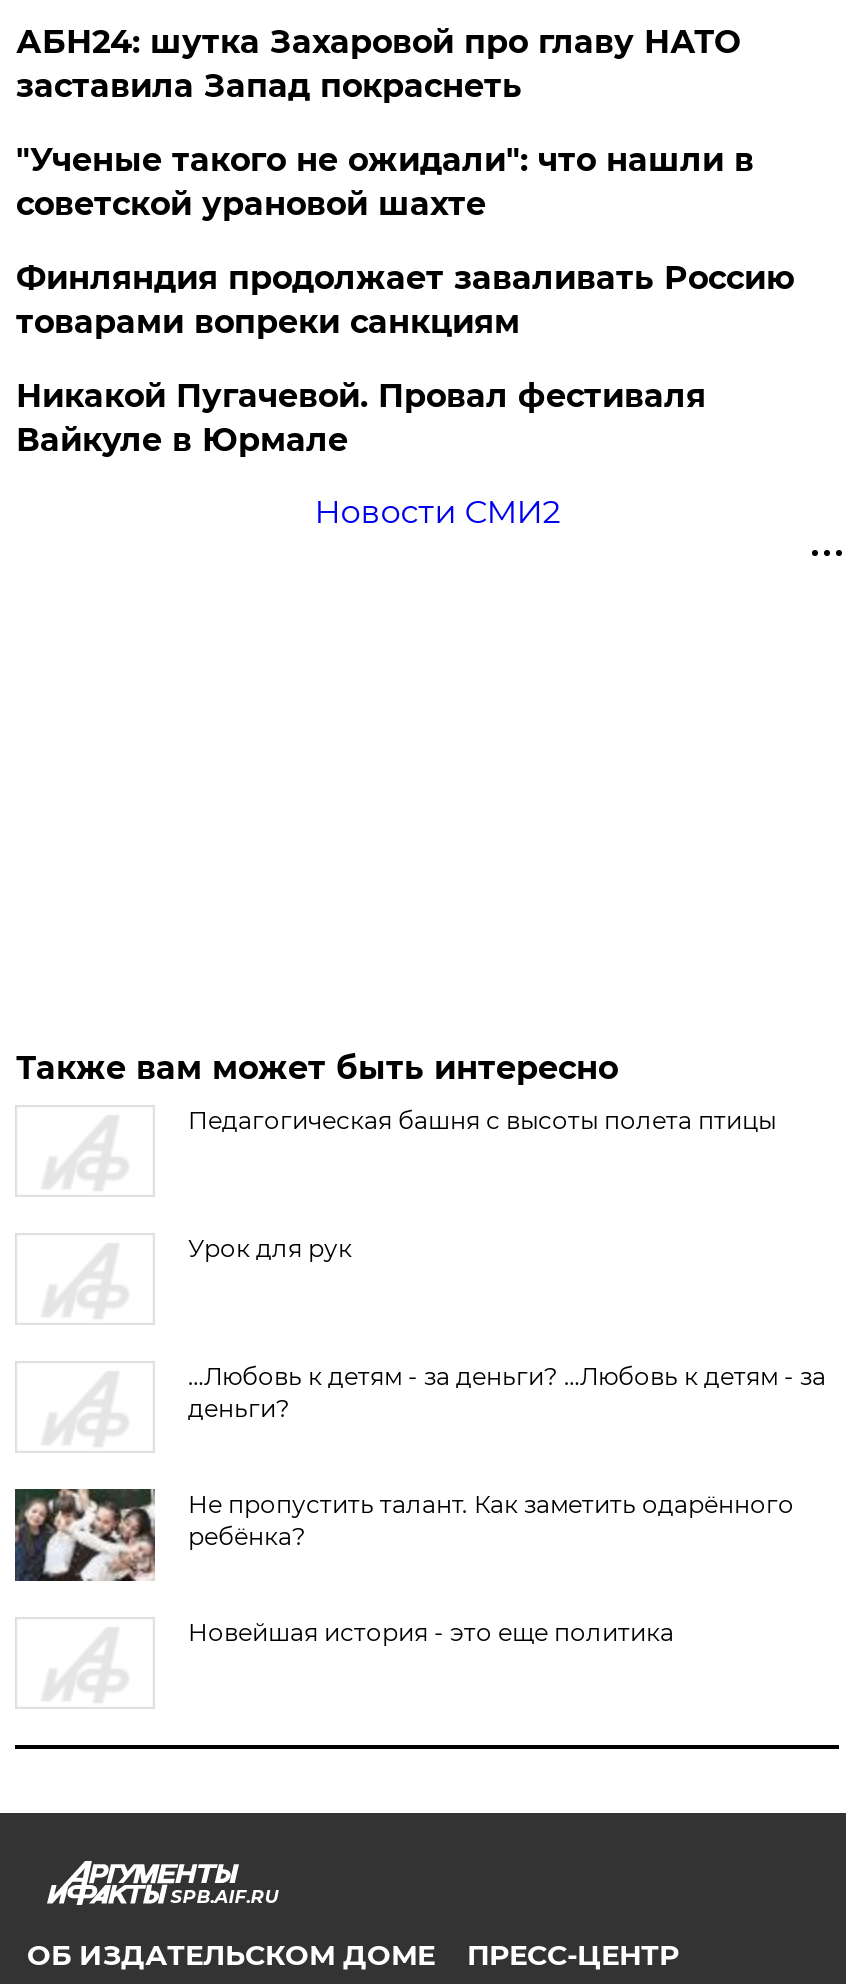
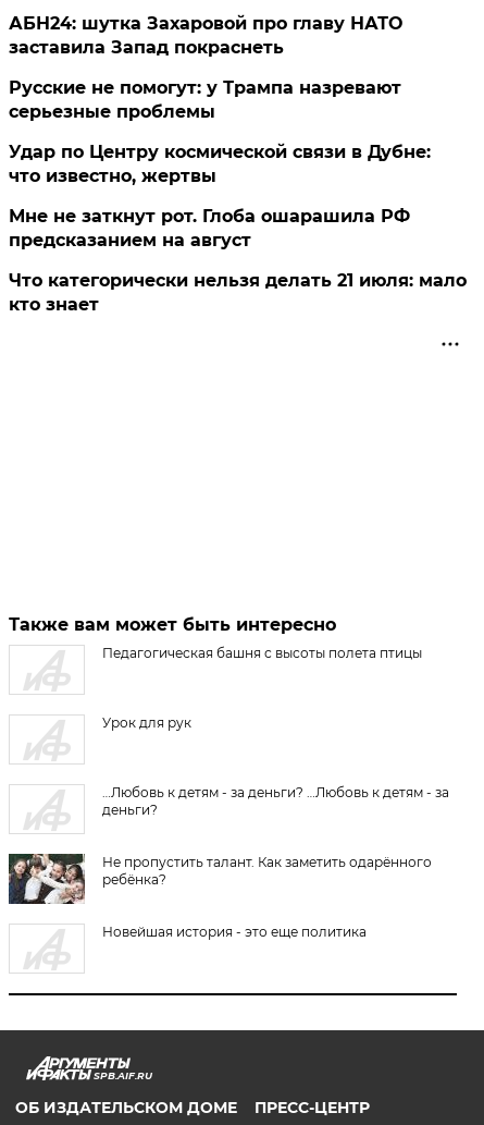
- "Ученые такого не ожидали": что нашли в
- советской урановой шахте
+ Русские не помогут: у Трампа назревают
+ серьезные проблемы

- Финляндия продолжает заваливать Россию
- товарами вопреки санкциям
+ Удар по Центру космической связи в Дубне:
+ что известно, жертвы

- Никакой Пугачевой. Провал фестиваля
- Вайкуле в Юрмале
+ Мне не заткнут рот. Глоба ошарашила РФ
+ предсказанием на август

- Новости СМИ2
+ Что категорически нельзя делать 21 июля: мало
+ кто знает
